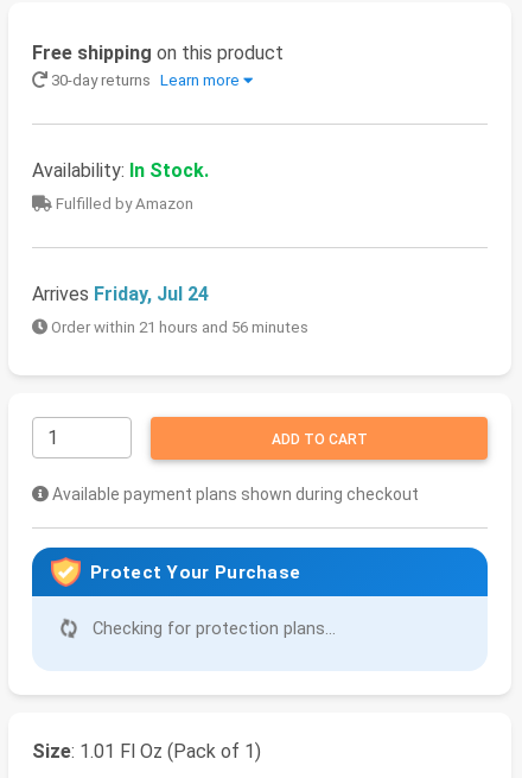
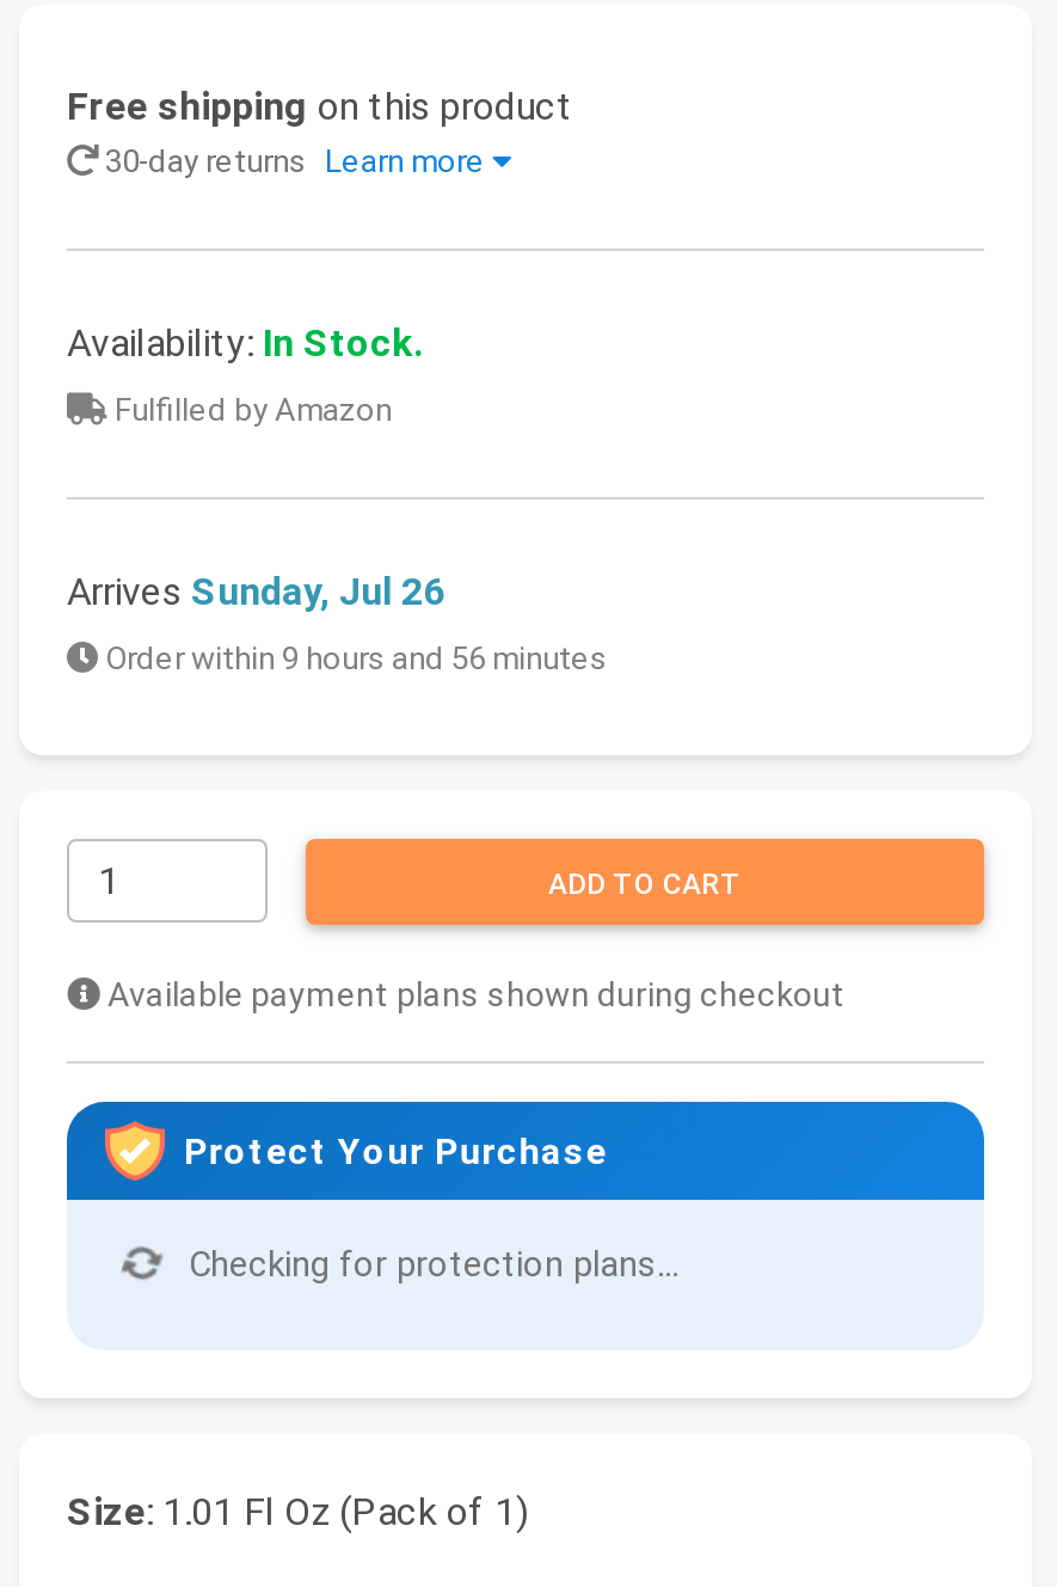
- Arrives Friday, Jul 24
+ Arrives Sunday, Jul 26

- Order within 21 hours and 56 minutes
+ Order within 9 hours and 56 minutes
